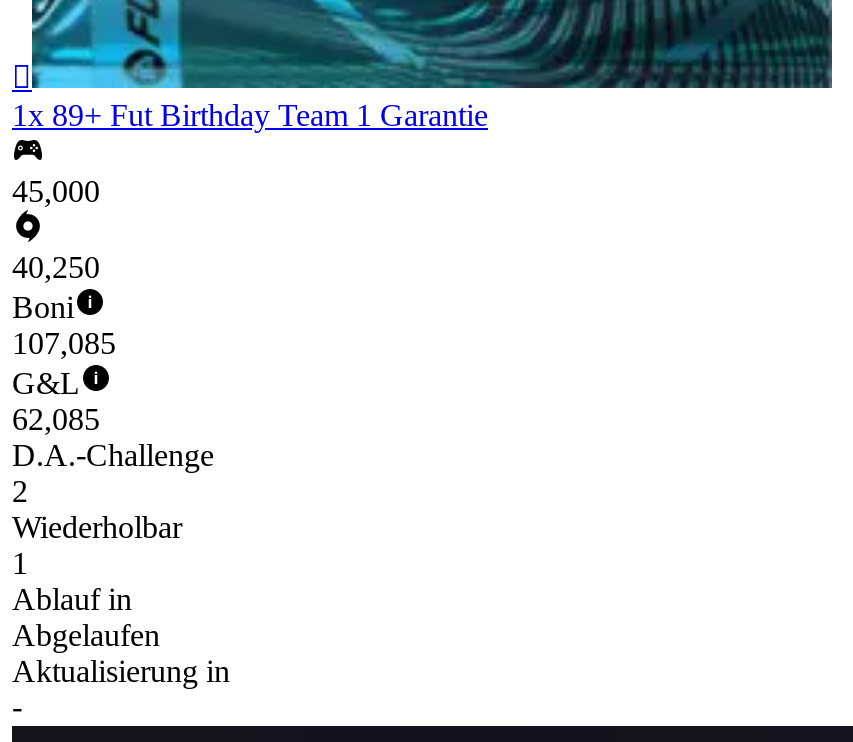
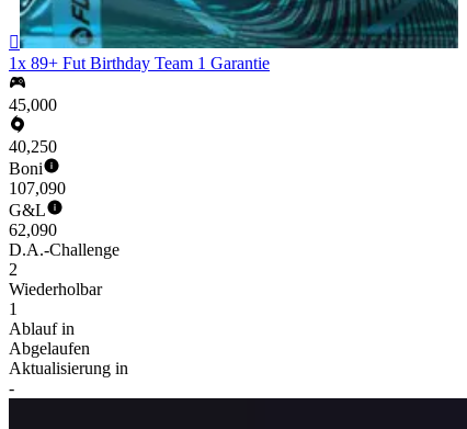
- 107,085
+ 107,090

- 62,085
+ 62,090
